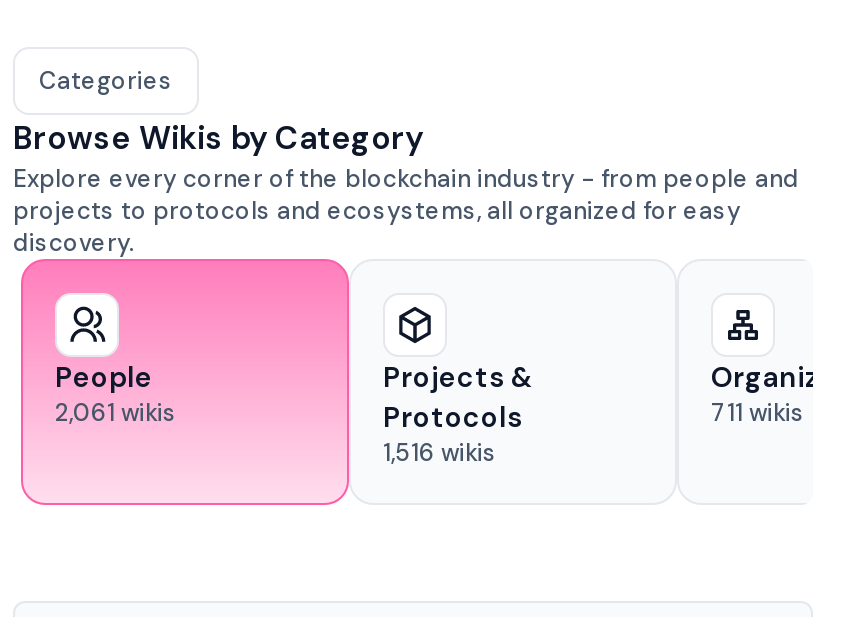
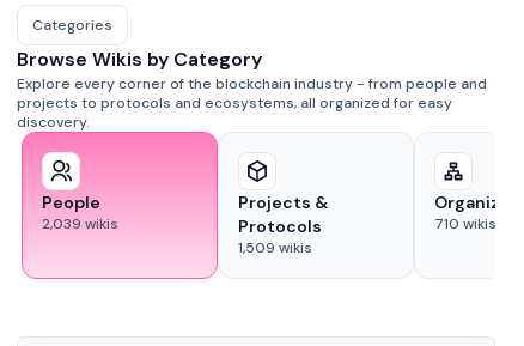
- 2,061 wikis
+ 2,039 wikis

- 711 wikis
+ 710 wikis

- 1,516 wikis
+ 1,509 wikis
